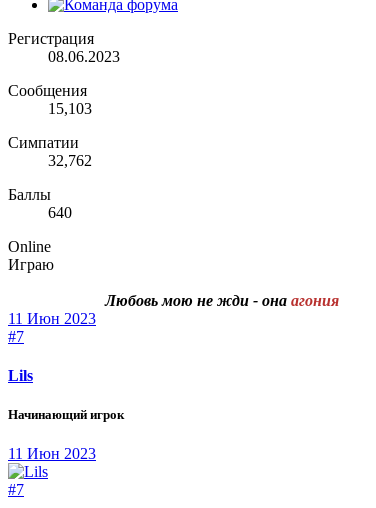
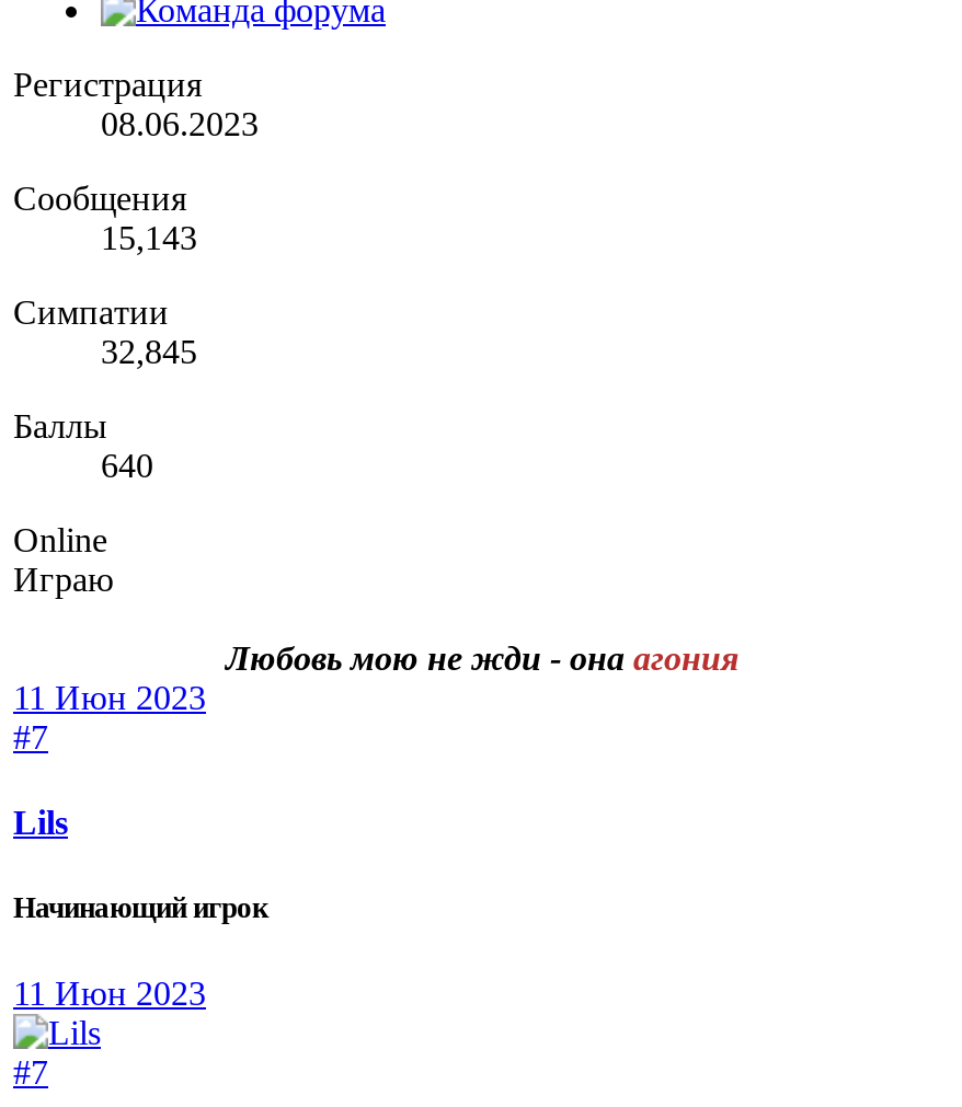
- 15,103
+ 15,143

- 32,762
+ 32,845
